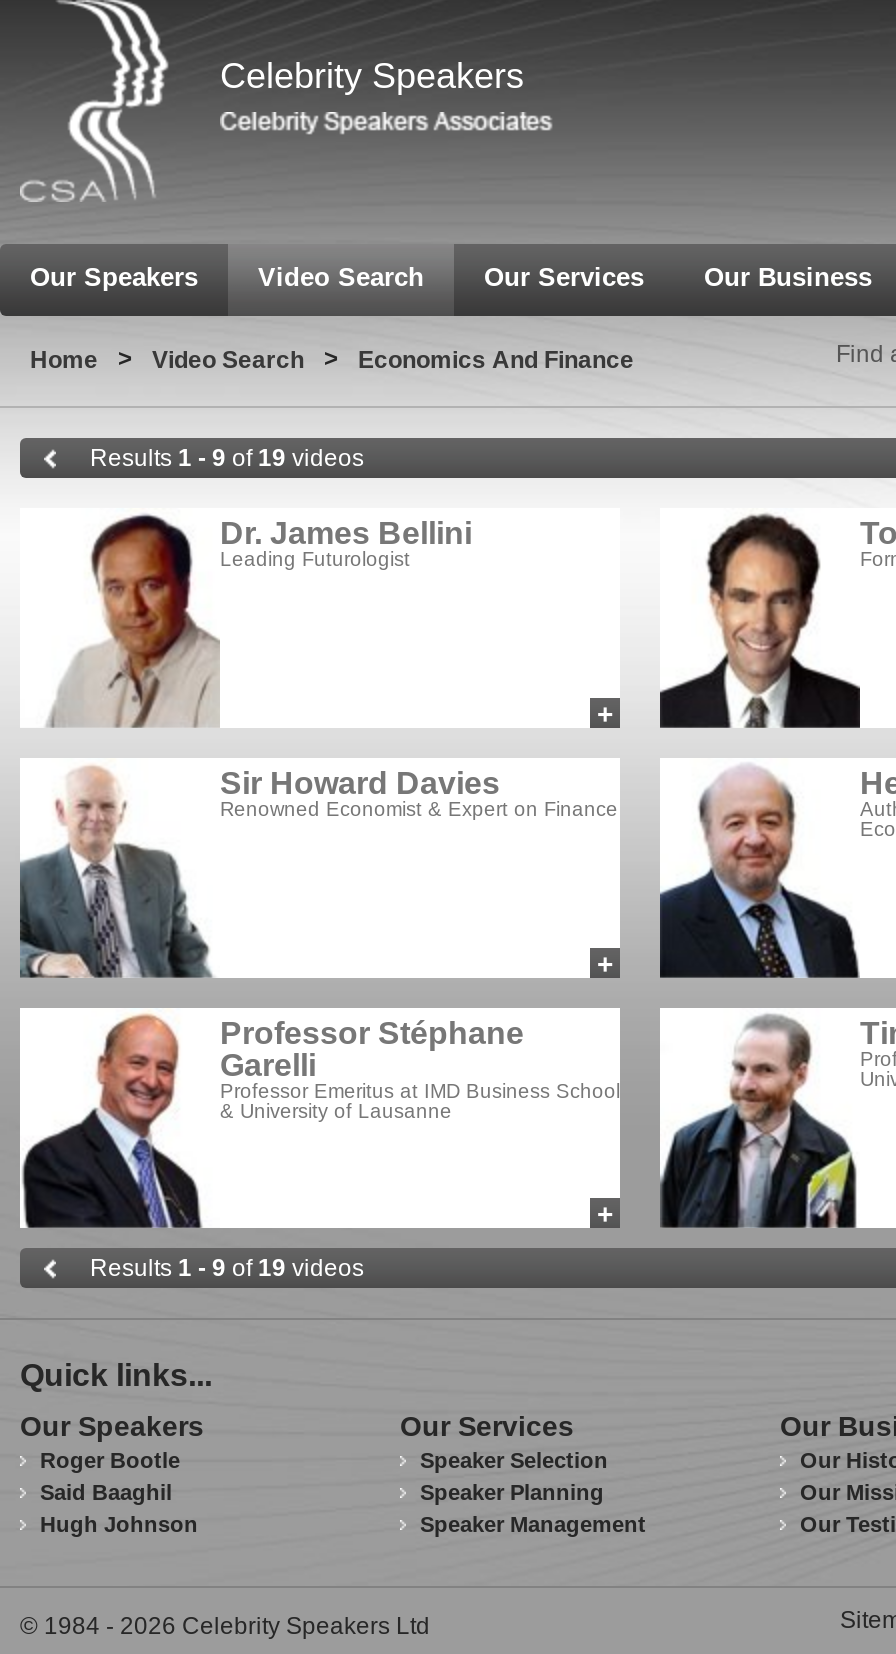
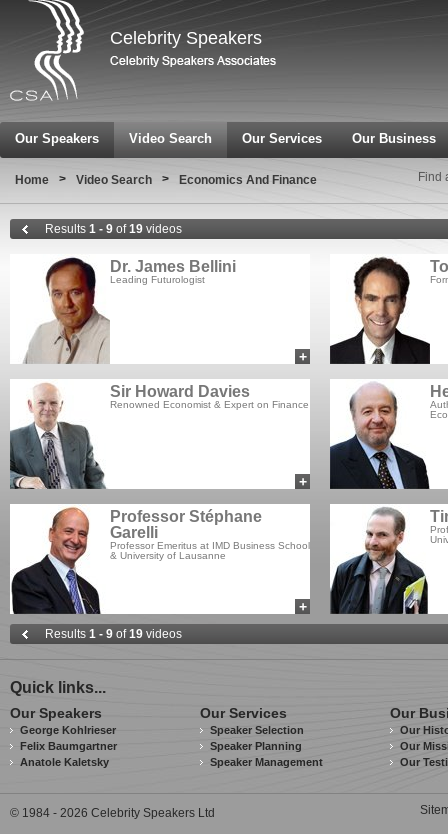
- Roger Bootle
- Said Baaghil
- Hugh Johnson
+ George Kohlrieser
+ Felix Baumgartner
+ Anatole Kaletsky
